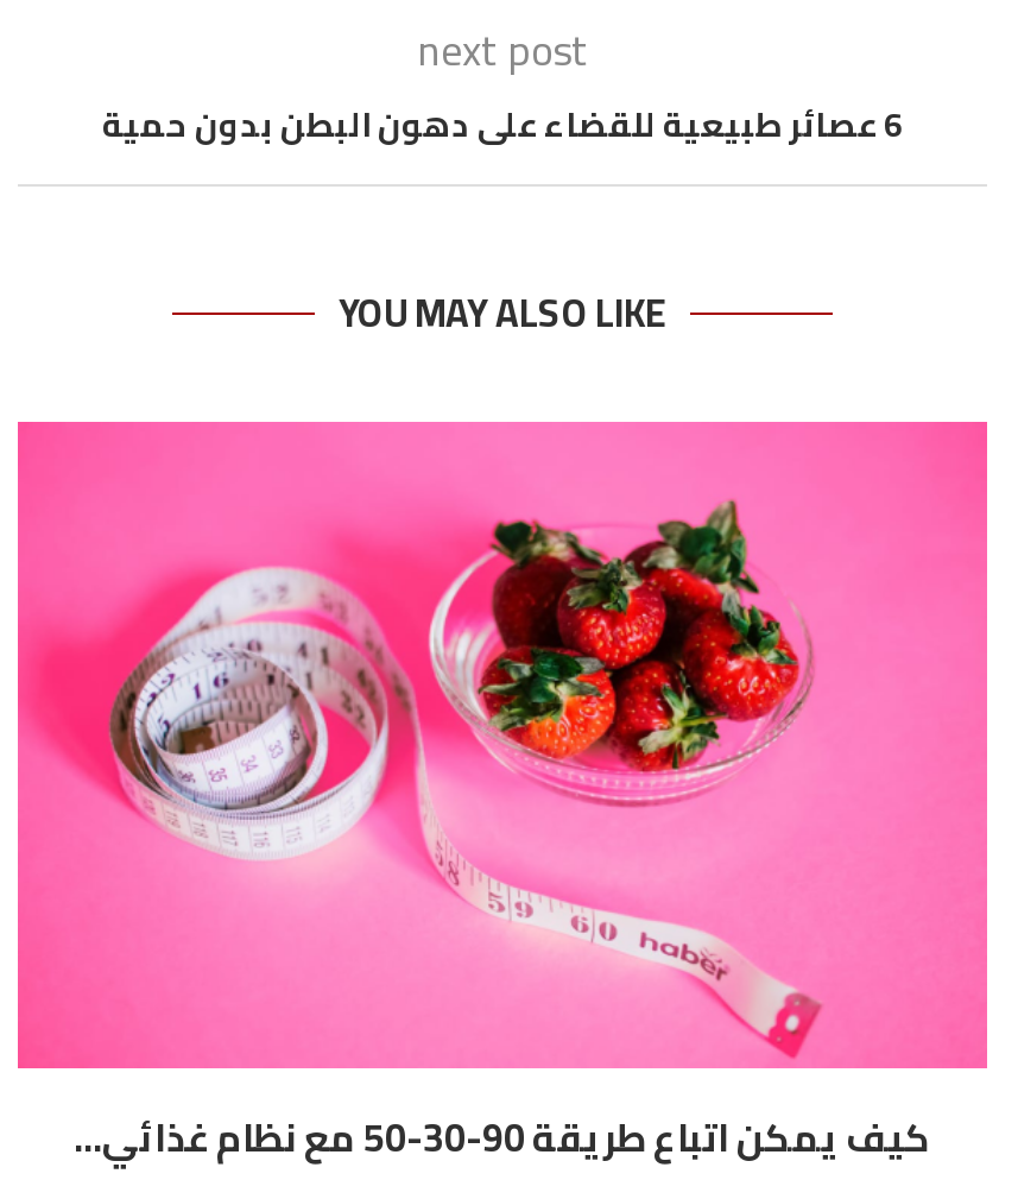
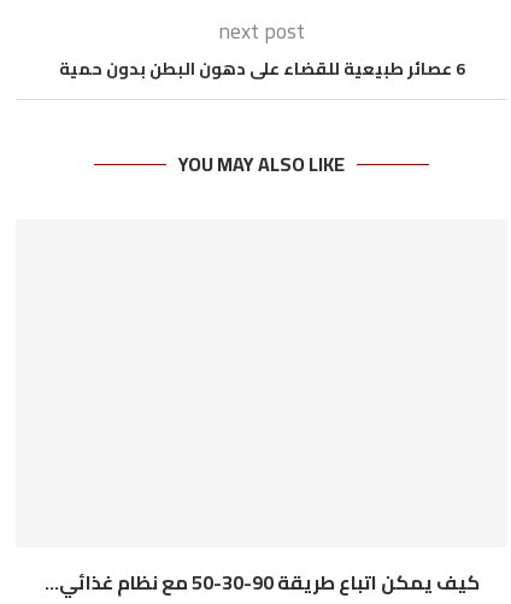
- [image]
